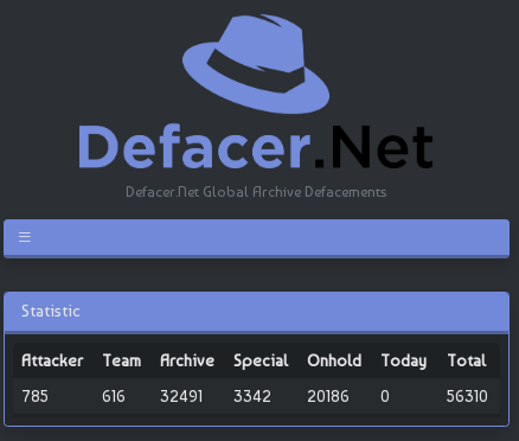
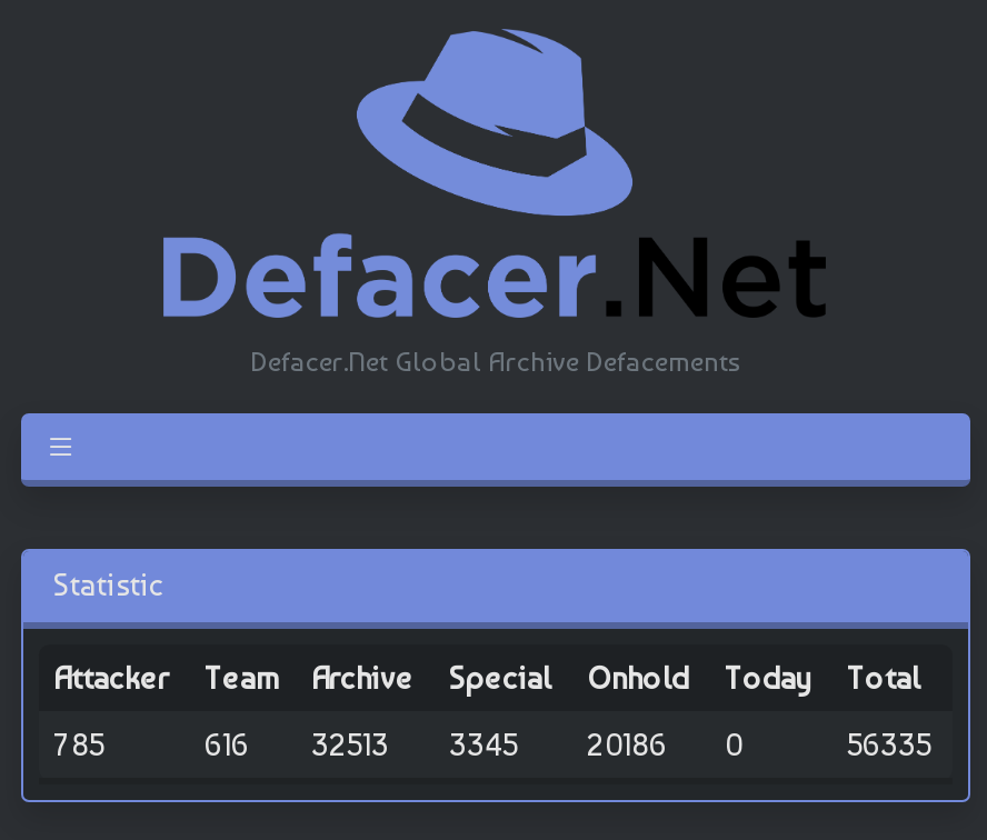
- 32491
+ 32513

- 3342
+ 3345

- 56310
+ 56335
